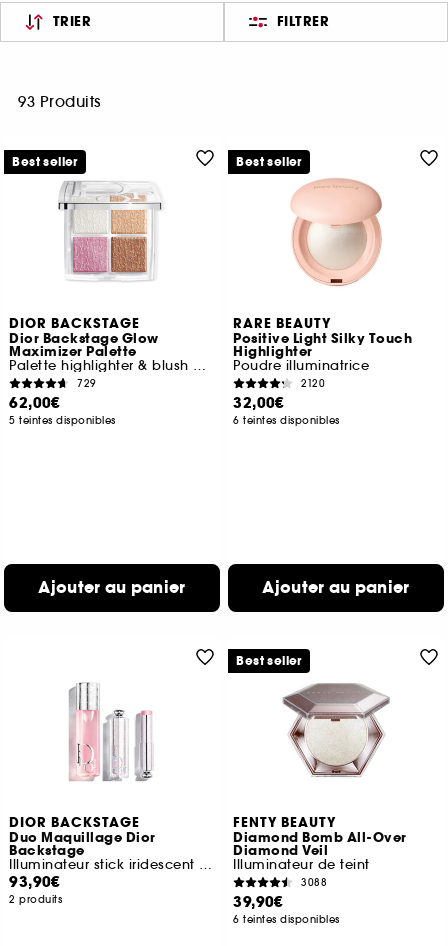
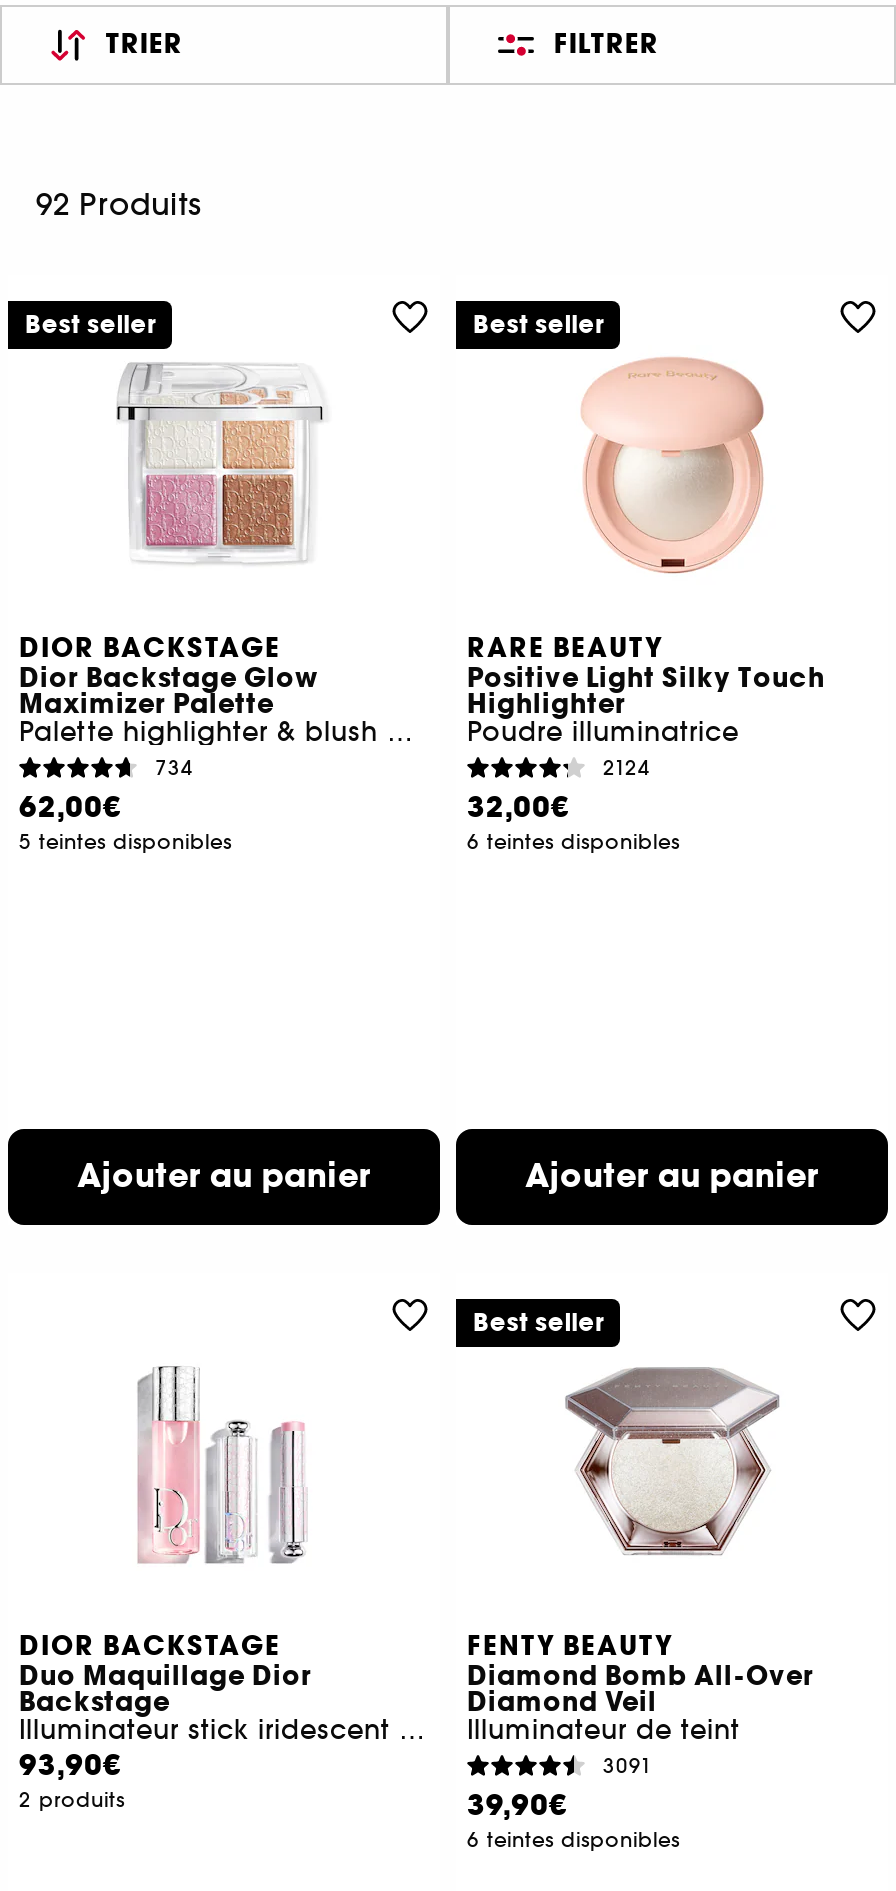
- 93 Produits
+ 92 Produits

- 729
+ 734

- 2120
+ 2124

- 3088
+ 3091
